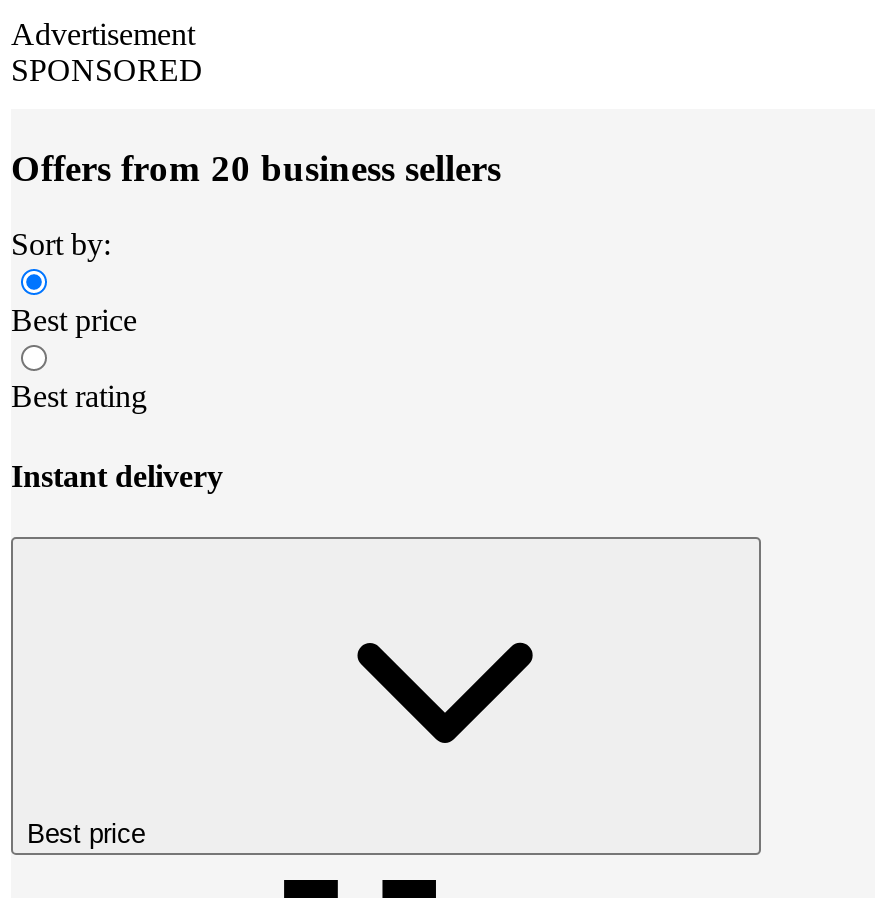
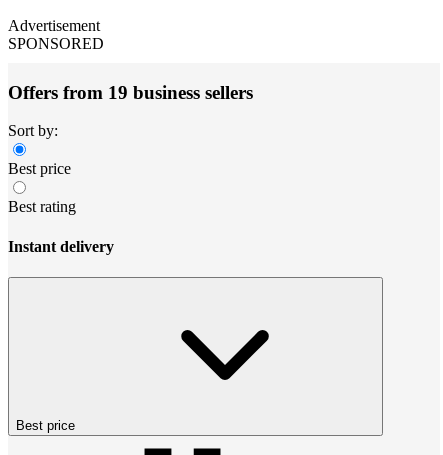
- Offers from 20 business sellers
+ Offers from 19 business sellers
